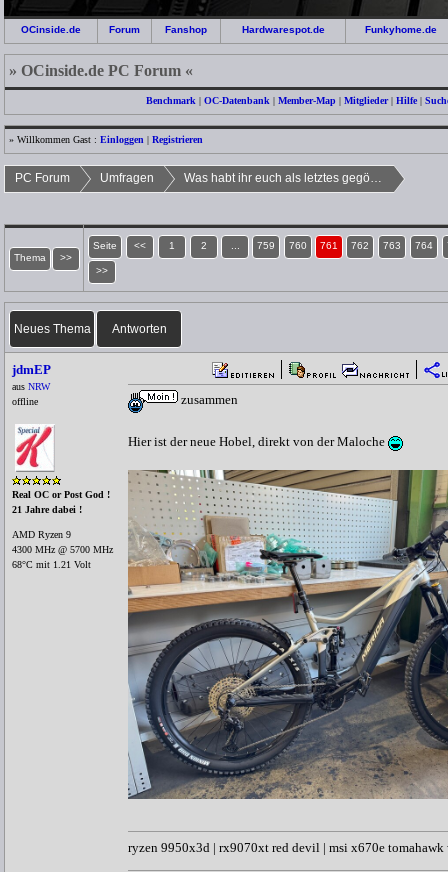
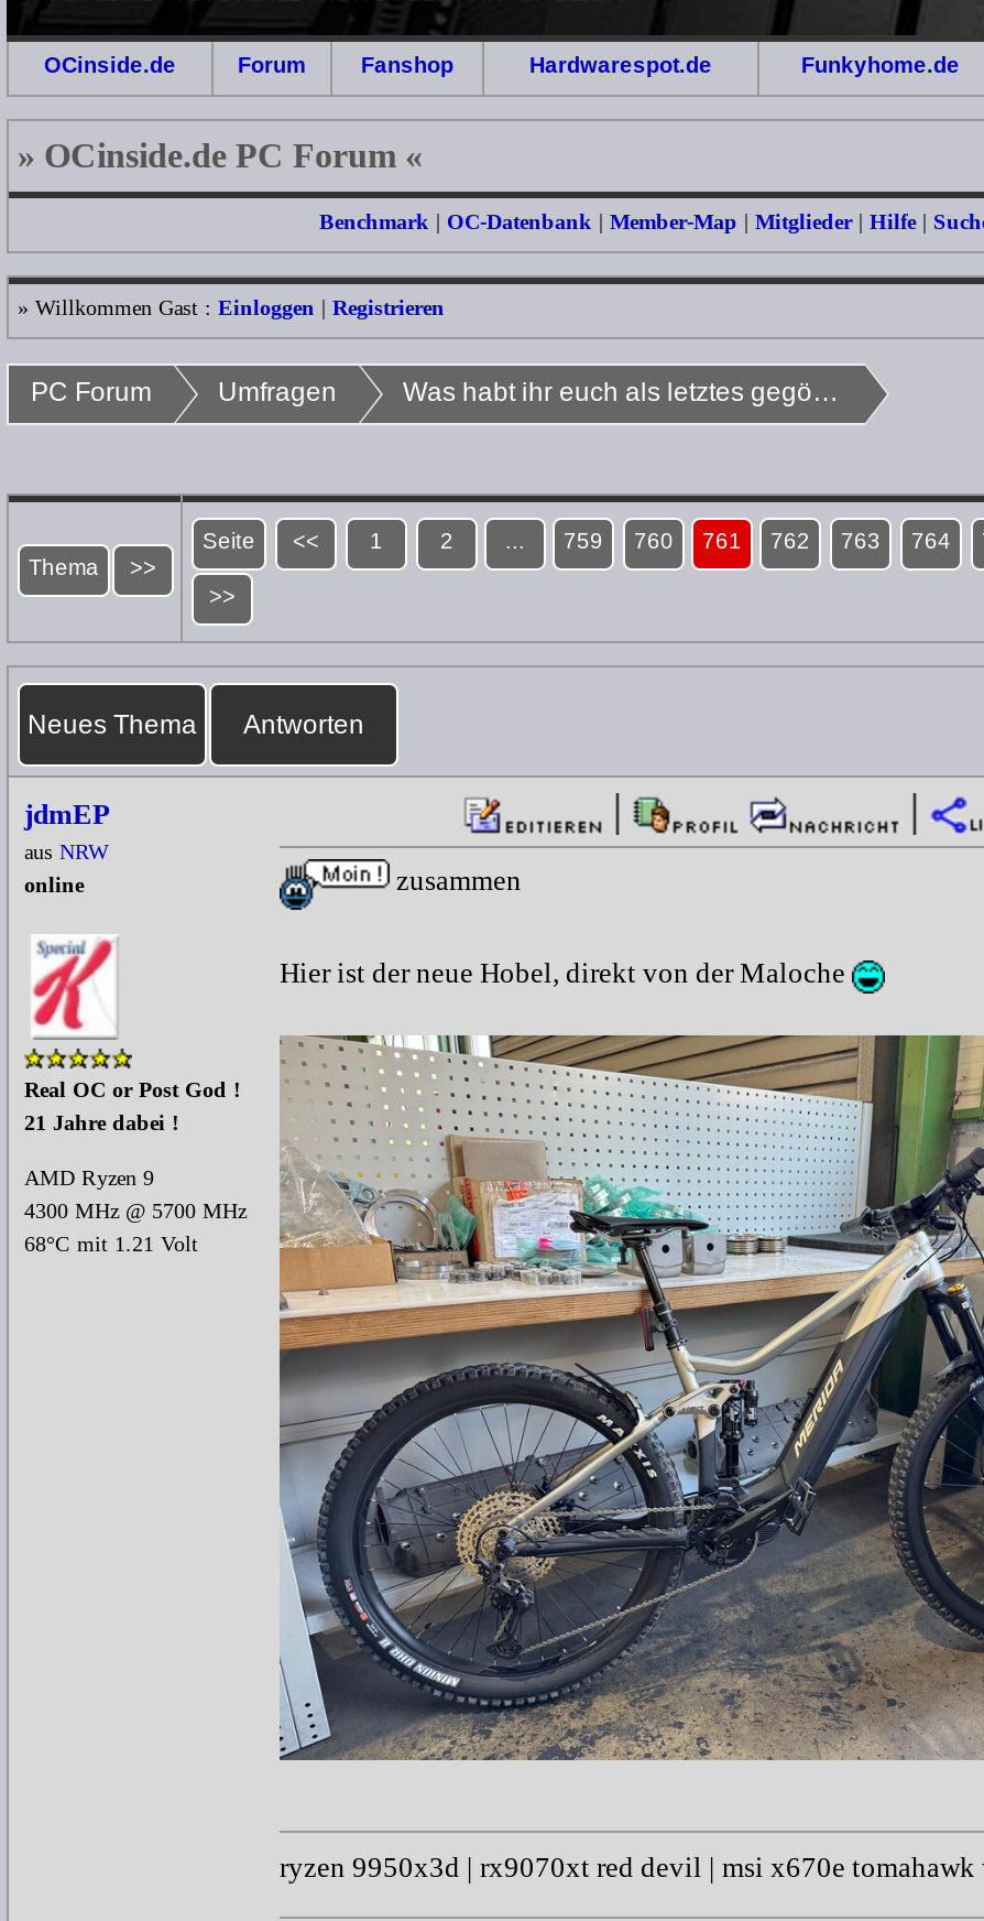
- offline
+ online
